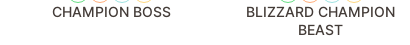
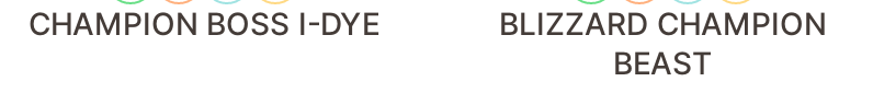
- CHAMPION BOSS
+ CHAMPION BOSS I-DYE
